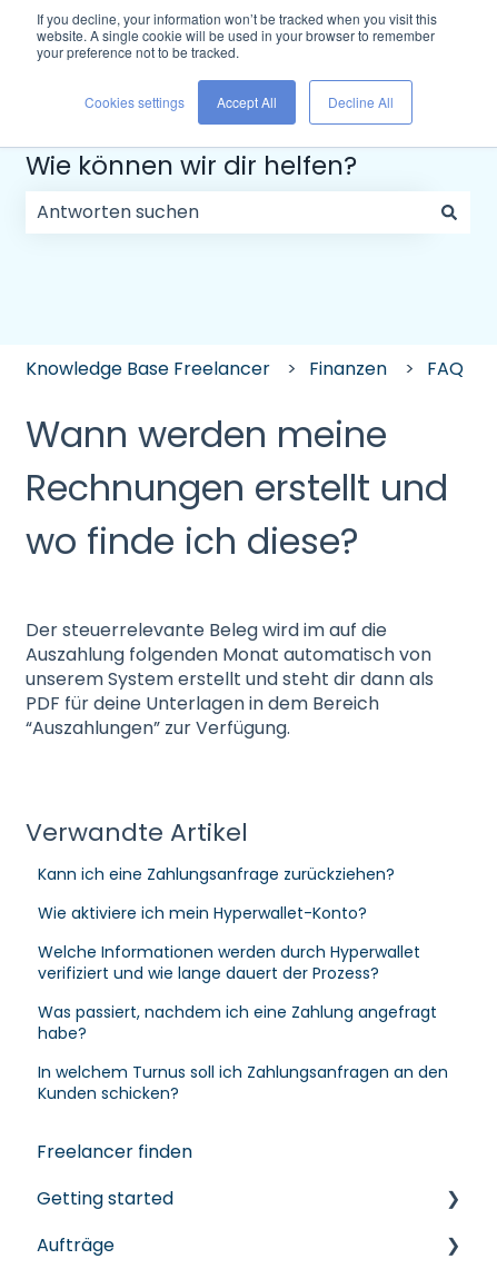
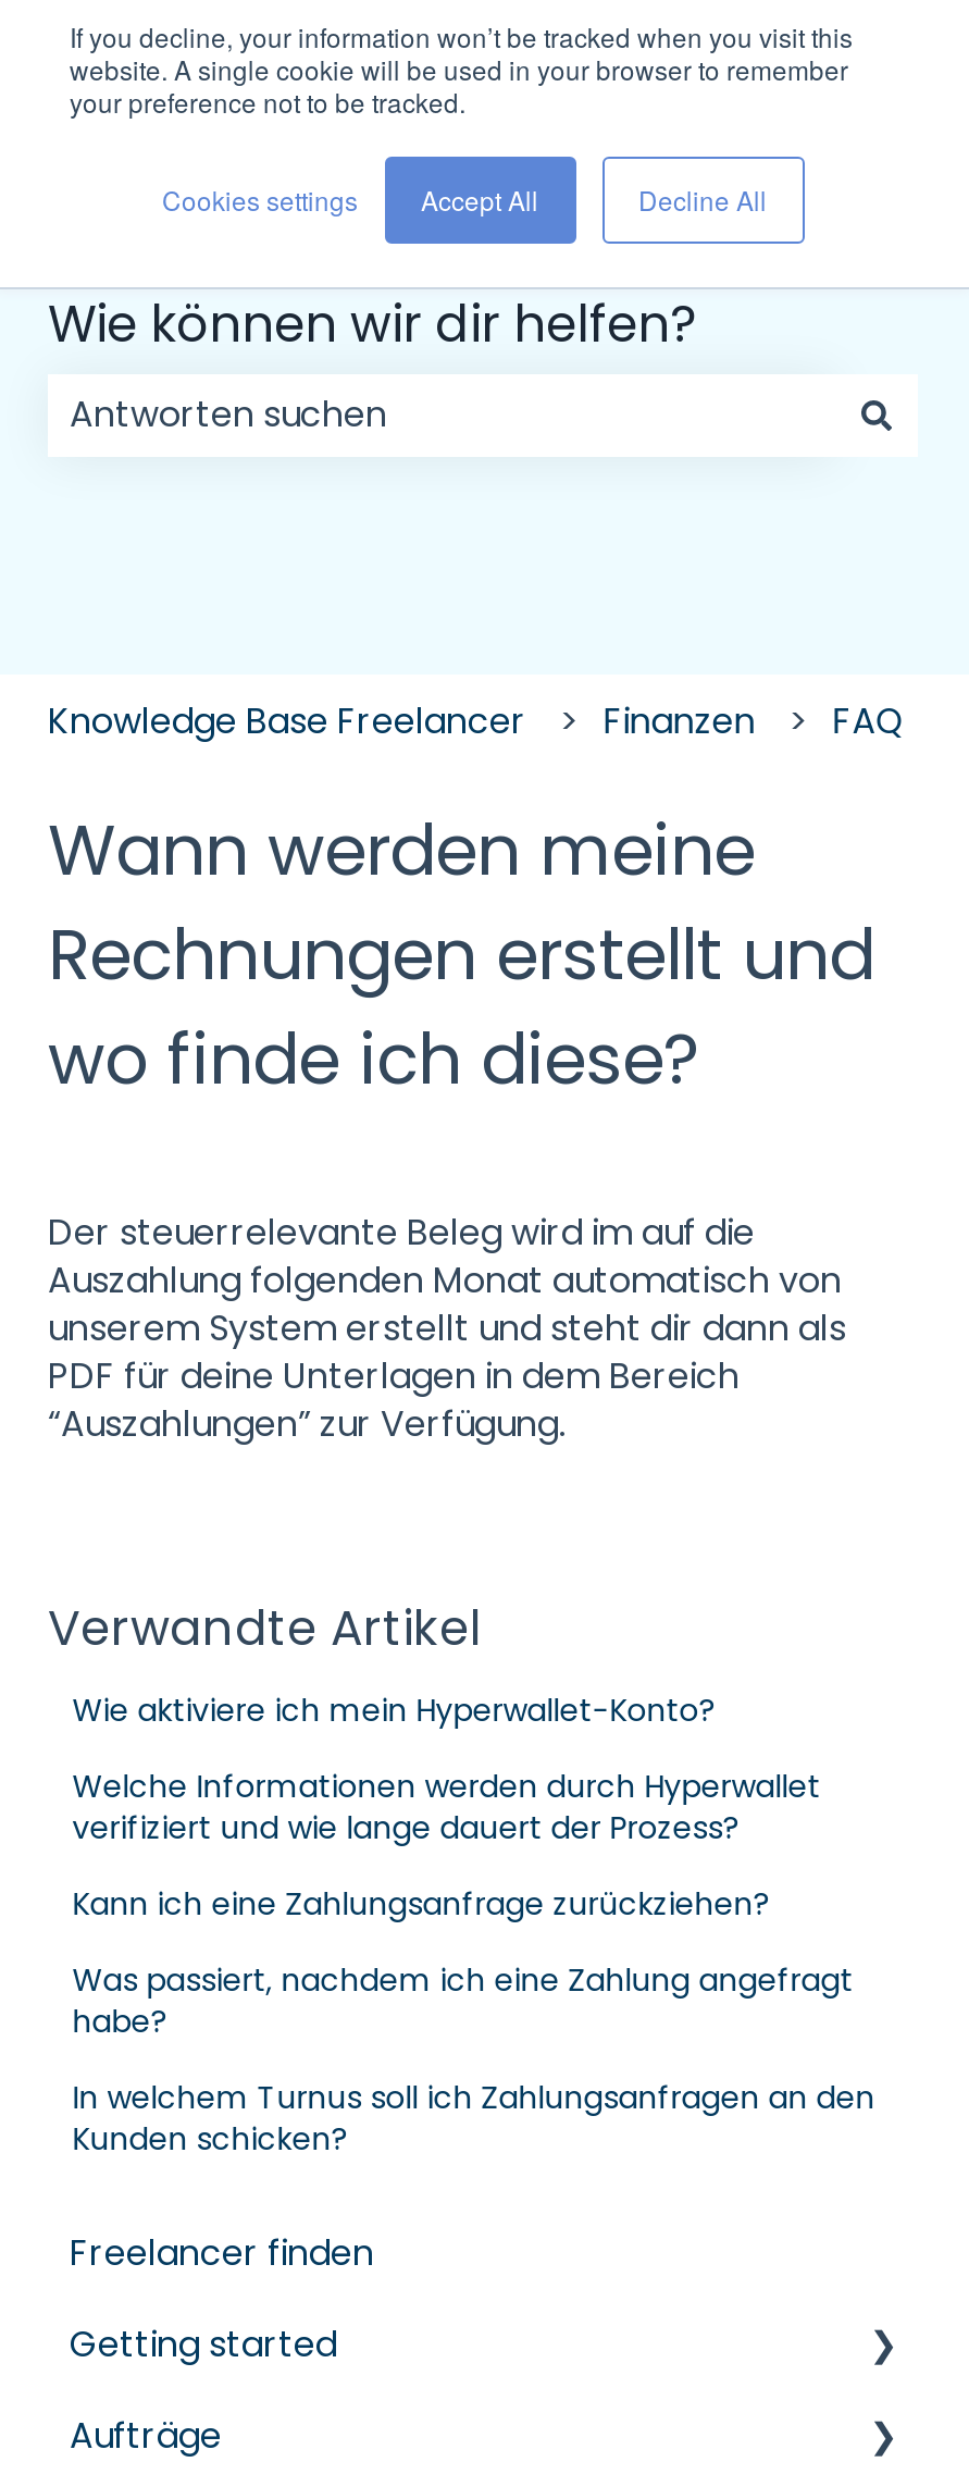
moved down: Kann ich eine Zahlungsanfrage zurückziehen?

moved up: Wie aktiviere ich mein Hyperwallet-Konto? | Welche Informationen werden durch Hyperwallet | verifiziert und wie lange dauert der Prozess?
